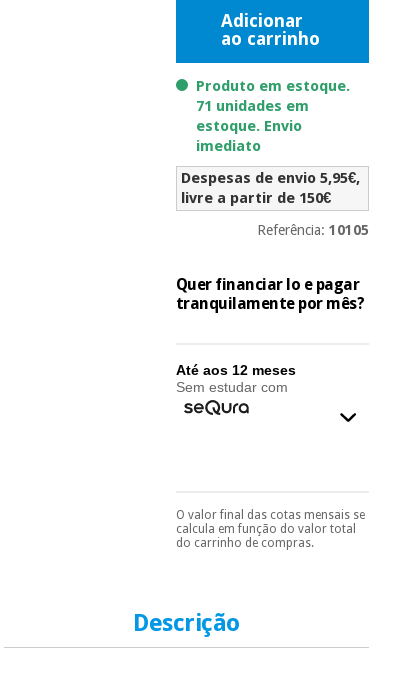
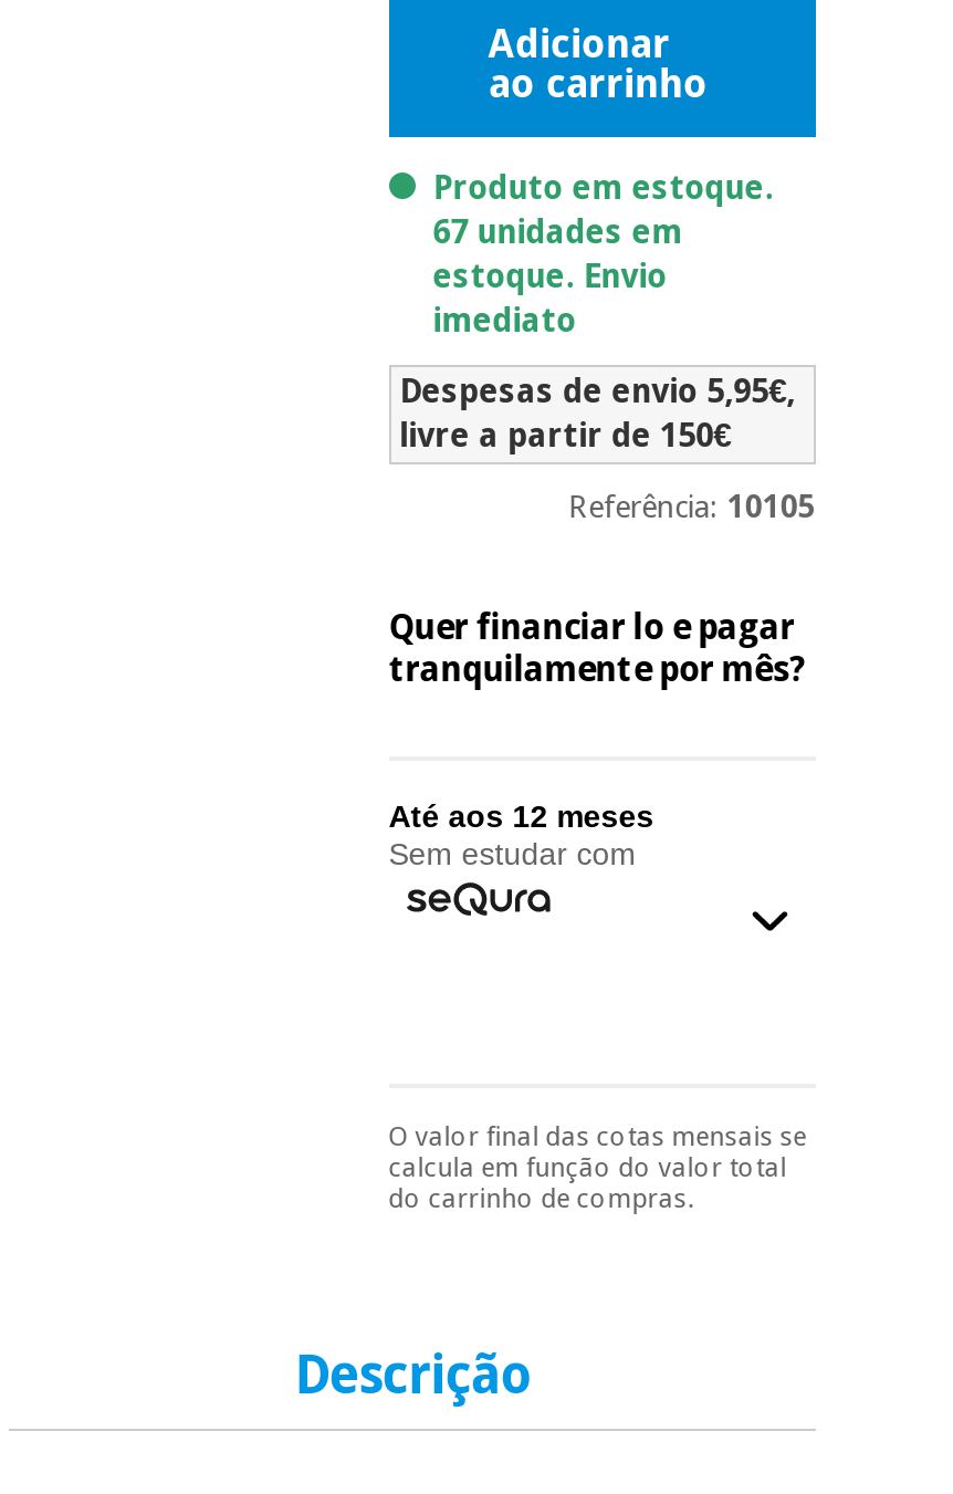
- 71 unidades em
+ 67 unidades em
